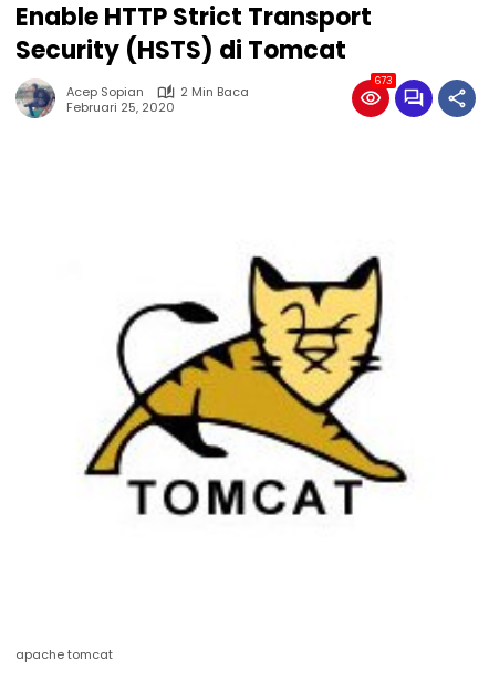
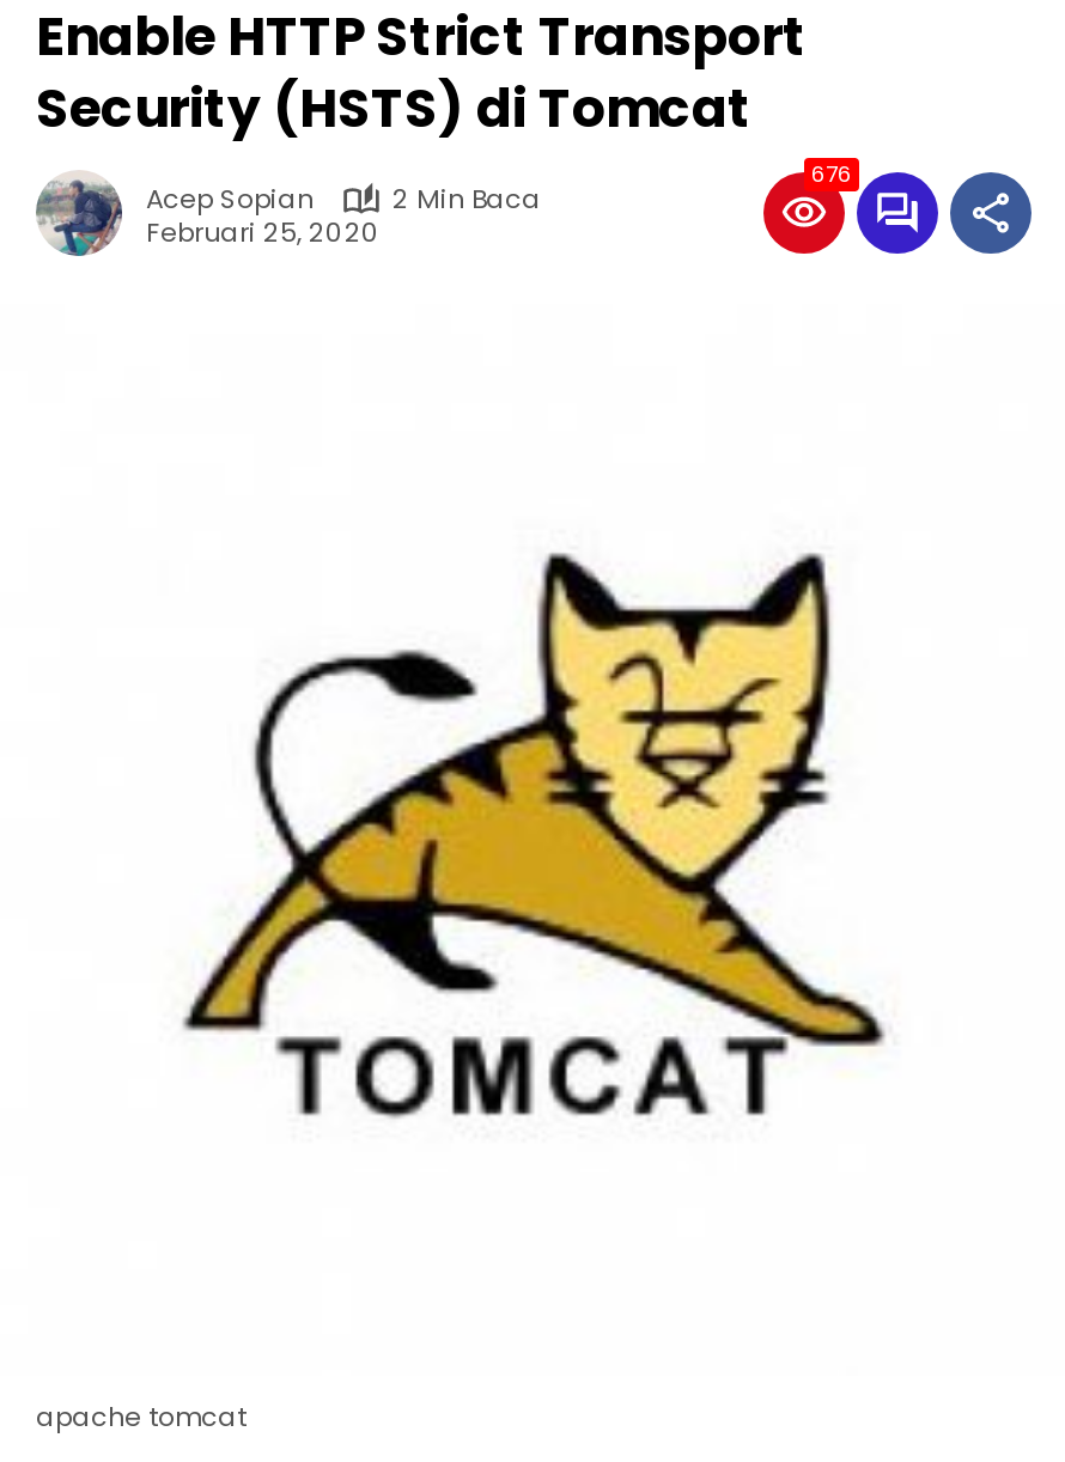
- 673
+ 676
